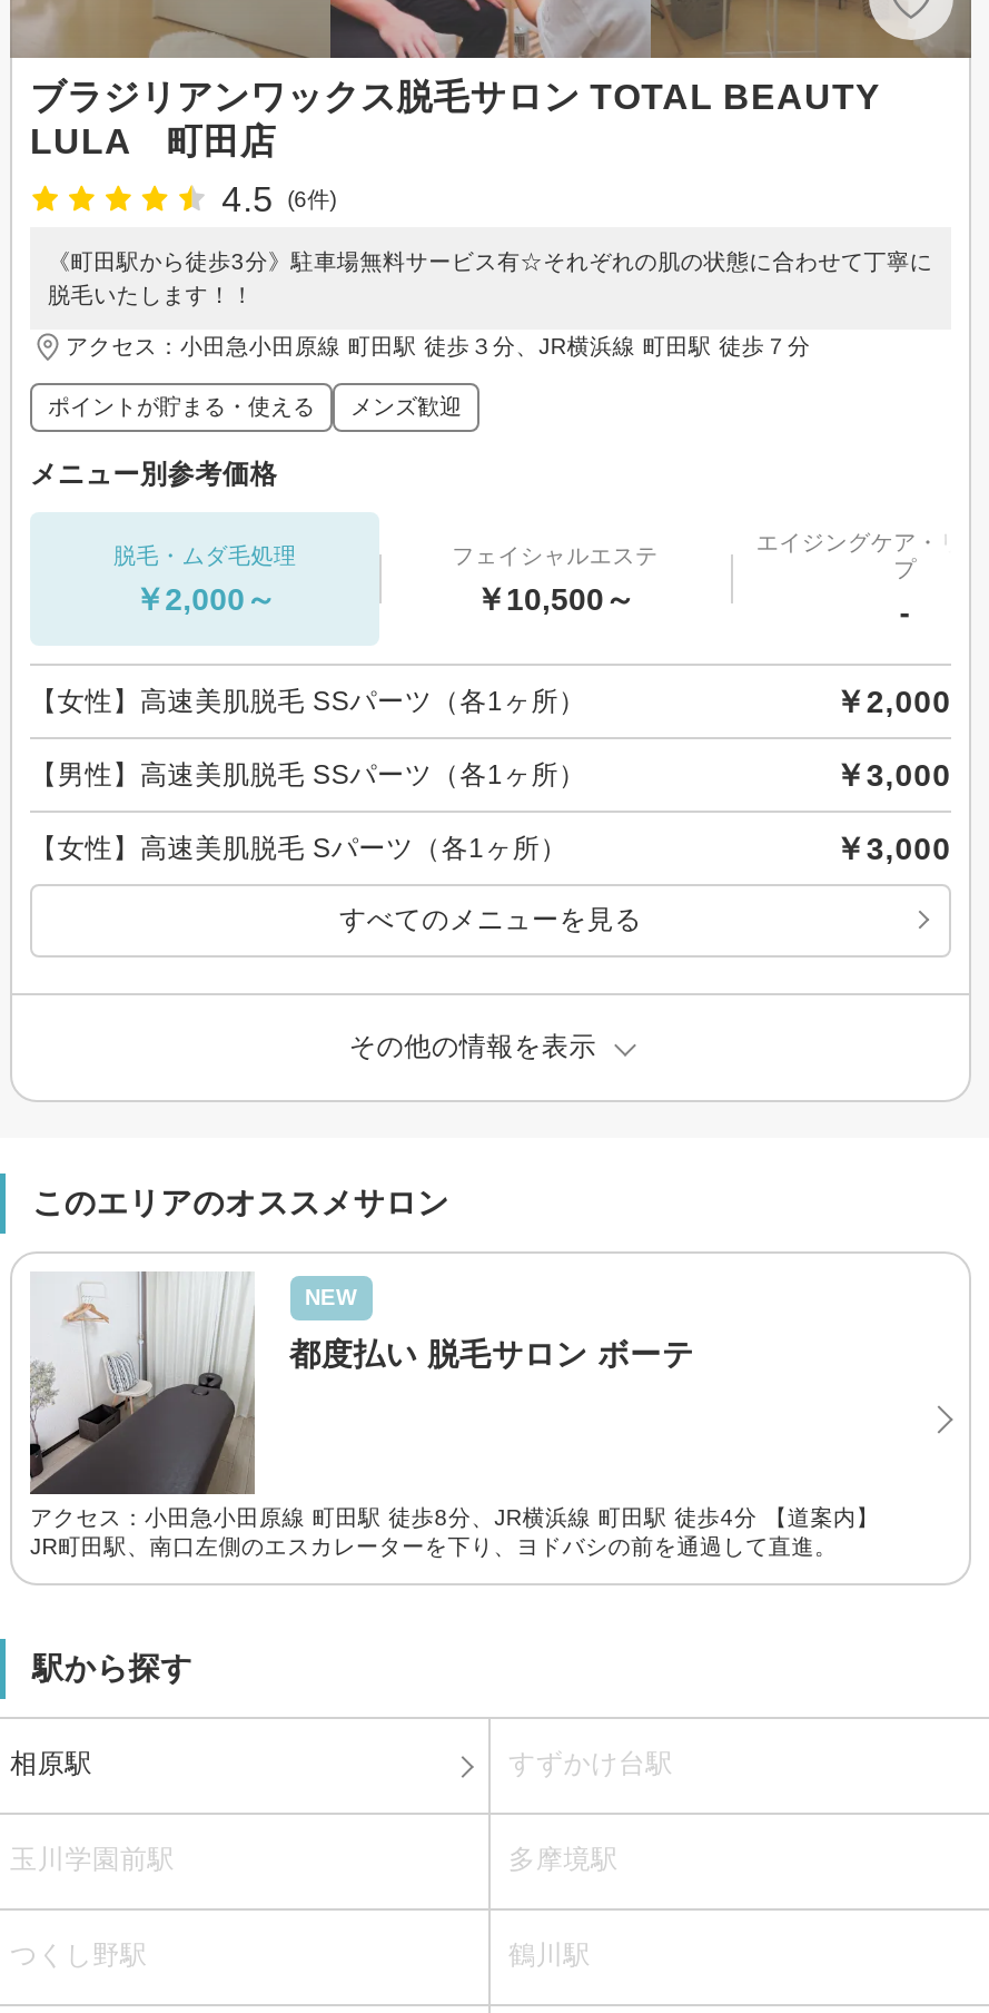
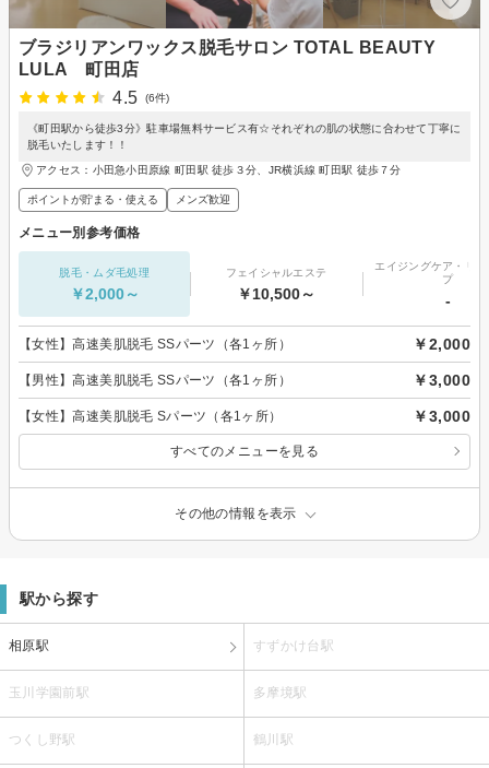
- [image]
- このエリアのオススメサロン
- NEW
- 都度払い 脱毛サロン ボーテ

- アクセス：小田急小田原線 町田駅 徒歩8分、JR横浜線 町田駅 徒歩4分 【道案内】
- JR町田駅、南口左側のエスカレーターを下り、ヨドバシの前を通過して直進。
